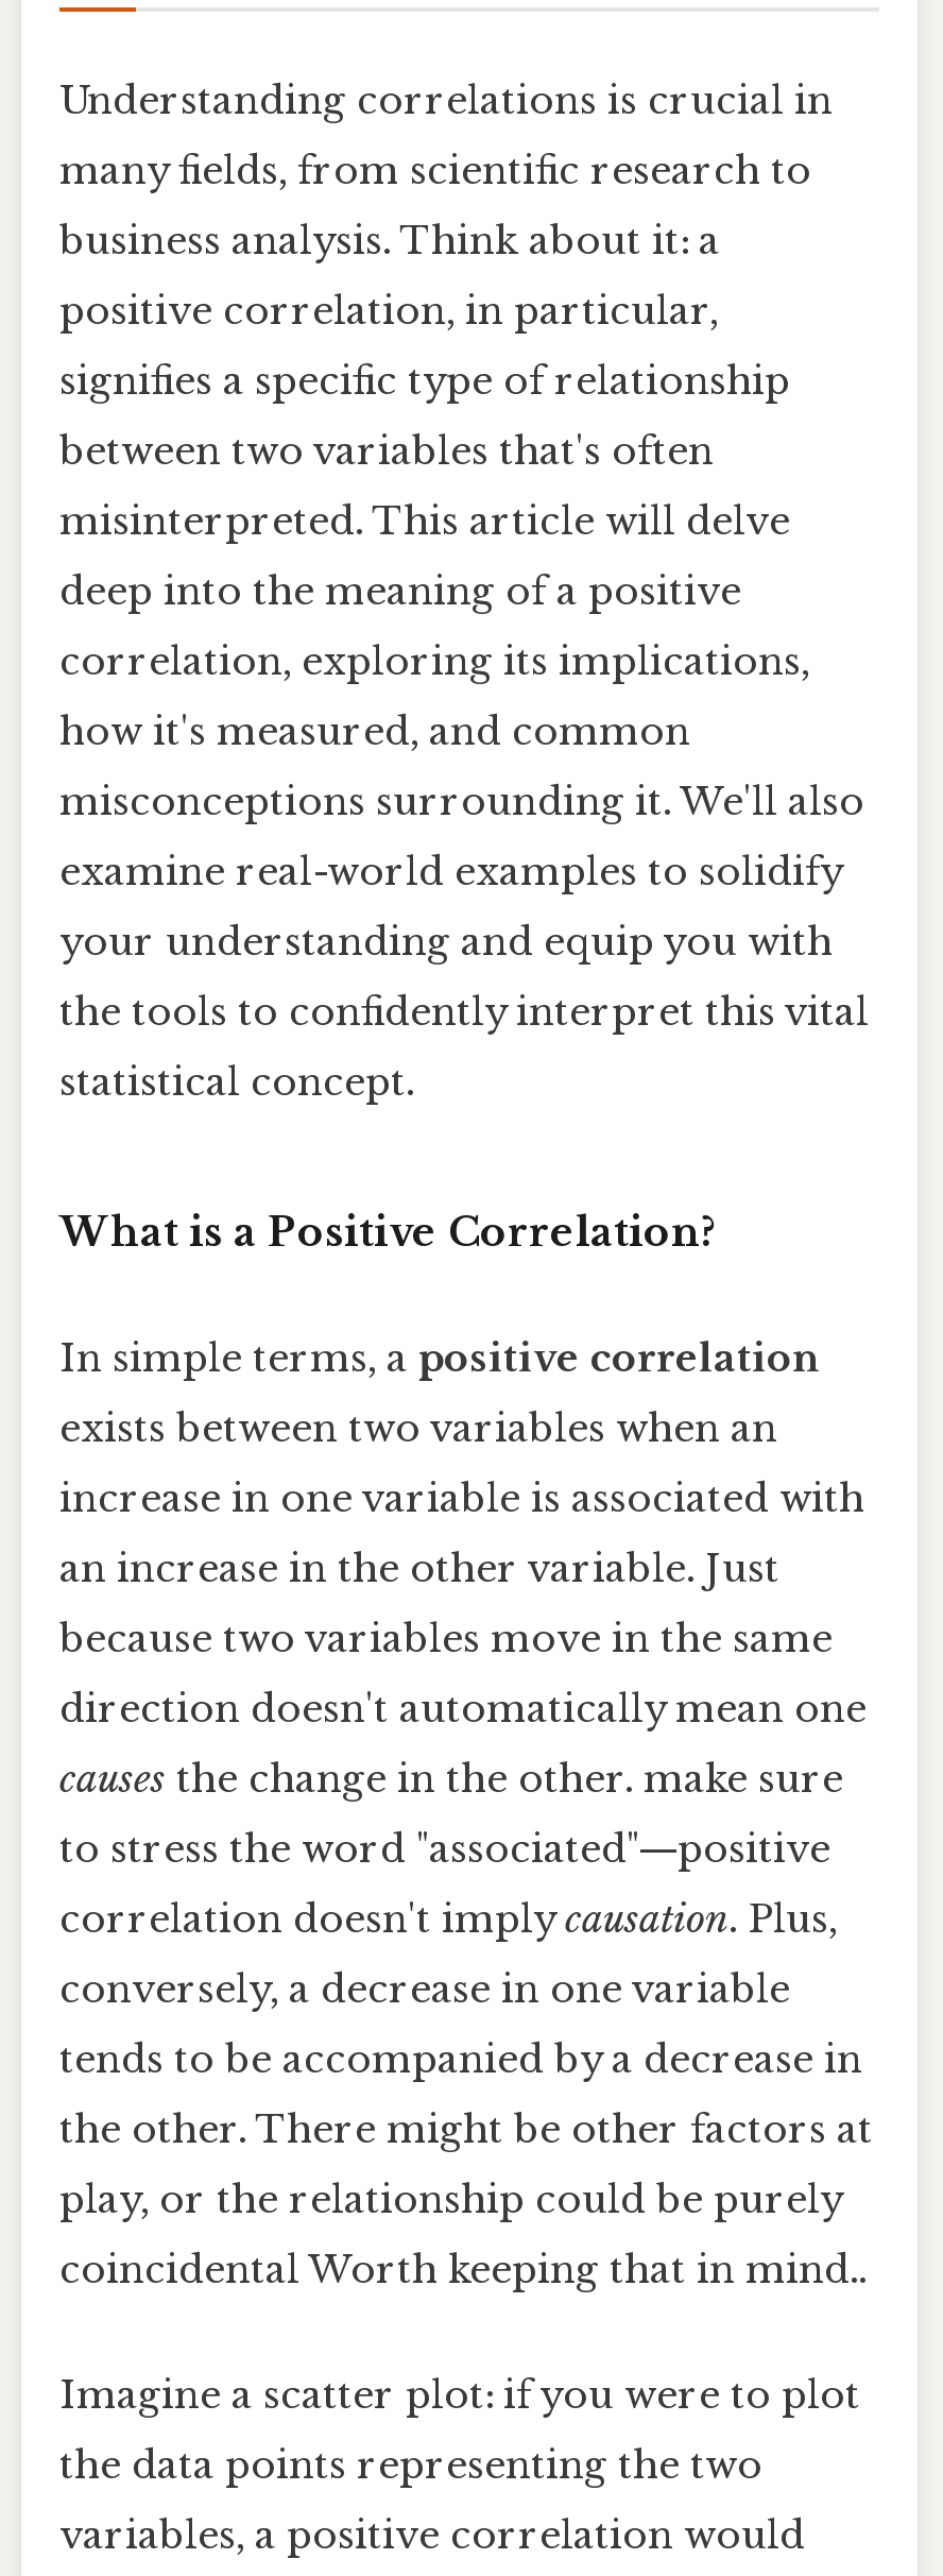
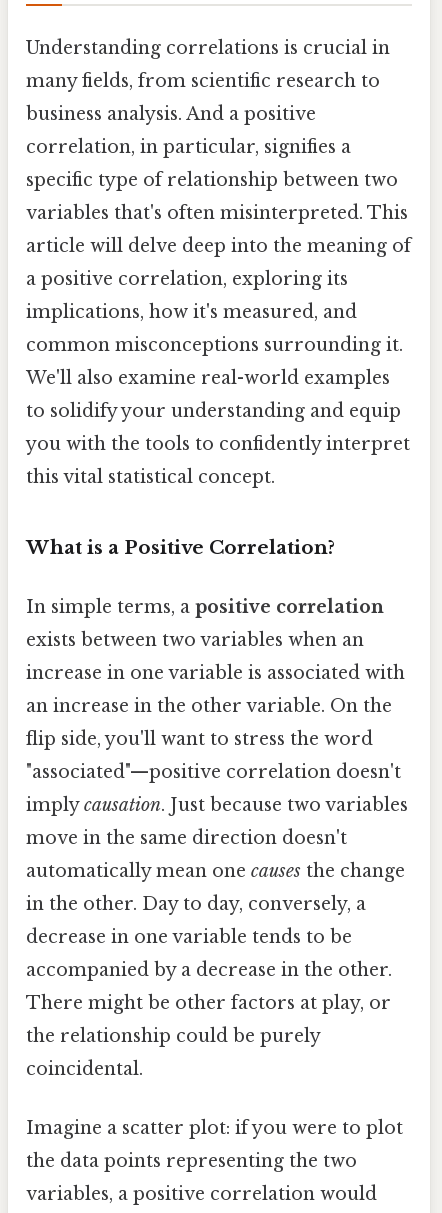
- business analysis. Think about it: a
- positive correlation, in particular,
- signifies a specific type of relationship
- between two variables that's often
- misinterpreted. This article will delve
- deep into the meaning of a positive
- correlation, exploring its implications,
- how it's measured, and common
- misconceptions surrounding it. We'll also
- examine real-world examples to solidify
- your understanding and equip you with
- the tools to confidently interpret this vital
- statistical concept.
+ business analysis. And a positive
+ correlation, in particular, signifies a
+ specific type of relationship between two
+ variables that's often misinterpreted. This
+ article will delve deep into the meaning of
+ a positive correlation, exploring its
+ implications, how it's measured, and
+ common misconceptions surrounding it.
+ We'll also examine real-world examples
+ to solidify your understanding and equip
+ you with the tools to confidently interpret
+ this vital statistical concept.

moved up: What is a Positive Correlation? | In simple terms, a positive correlation | exists between two variables when an | increase in one variable is associated with

- an increase in the other variable. Just
- because two variables move in the same
- direction doesn't automatically mean one
- causes the change in the other. make sure
- to stress the word "associated"—positive
- correlation doesn't implycausation. Plus,
- conversely, a decrease in one variable
- tends to be accompanied by a decrease in
- the other. There might be other factors at
- play, or the relationship could be purely
- coincidental Worth keeping that in mind..
+ an increase in the other variable. On the
+ flip side, you'll want to stress the word
+ "associated"—positive correlation doesn't
+ imply causation. Just because two variables
+ move in the same direction doesn't
+ automatically mean one causes the change
+ in the other. Day to day, conversely, a
+ decrease in one variable tends to be
+ accompanied by a decrease in the other.
+ There might be other factors at play, or
+ the relationship could be purely
+ coincidental.
